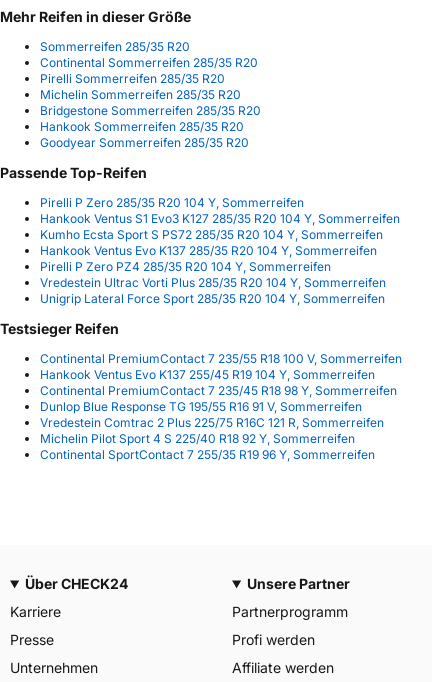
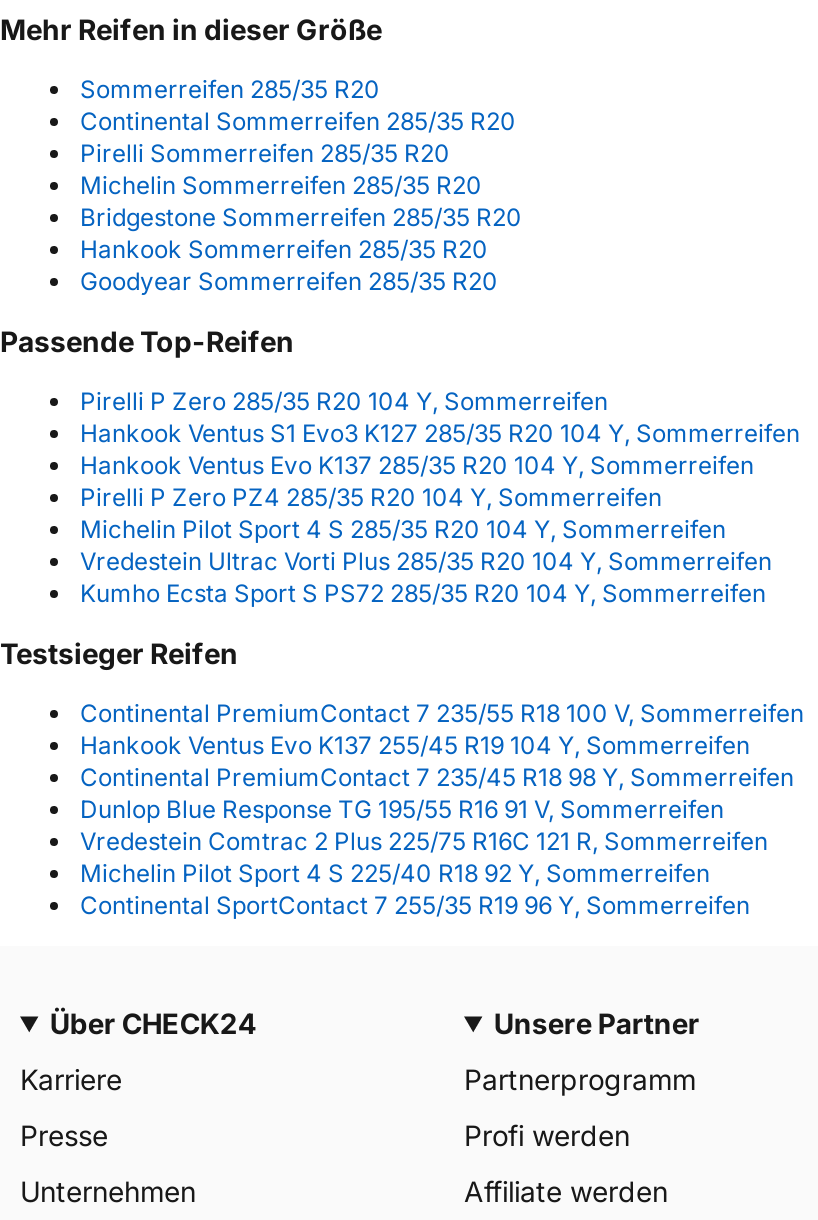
moved down: Kumho Ecsta Sport S PS72 285/35 R20 104 Y, Sommerreifen

+ Michelin Pilot Sport 4 S 285/35 R20 104 Y, Sommerreifen

- Unigrip Lateral Force Sport 285/35 R20 104 Y, Sommerreifen
